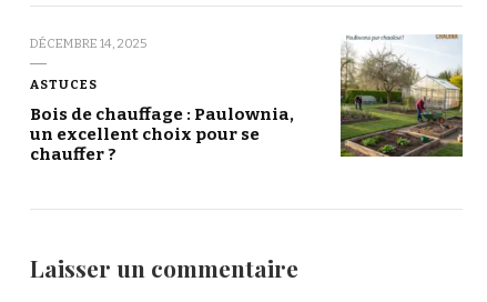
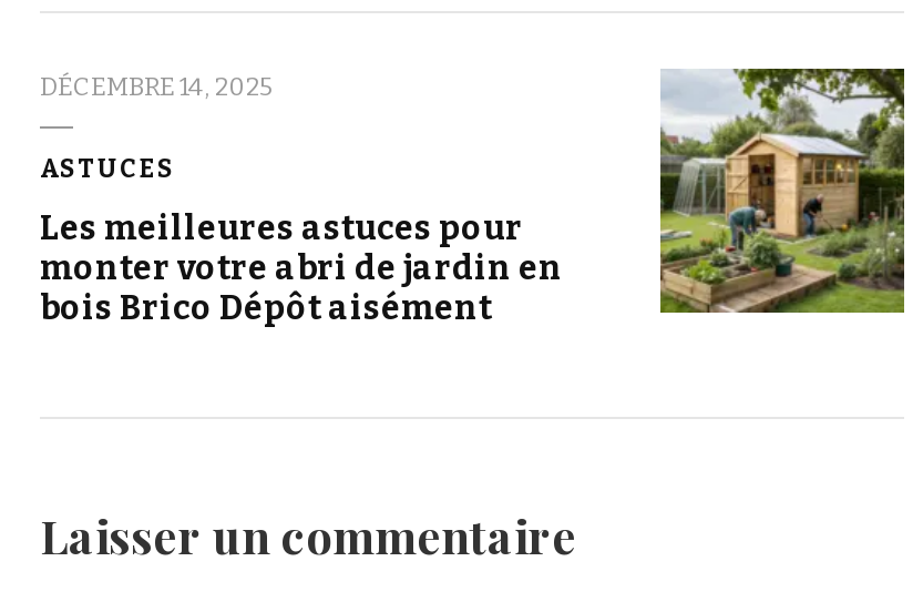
- [image]
+ [image]

- Bois de chauffage : Paulownia,
- un excellent choix pour se
- chauffer ?
+ Les meilleures astuces pour
+ monter votre abri de jardin en
+ bois Brico Dépôt aisément
